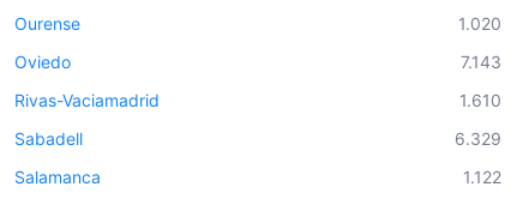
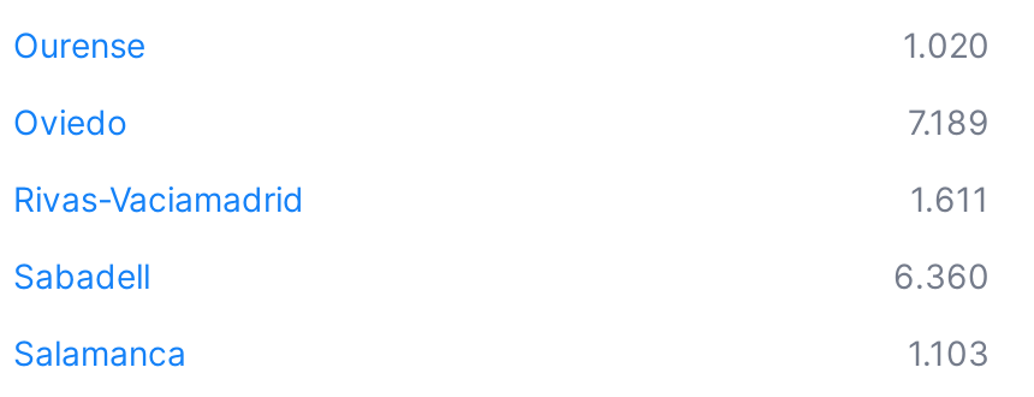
- 7.143
+ 7.189

- 1.610
+ 1.611

- 6.329
+ 6.360

- 1.122
+ 1.103
